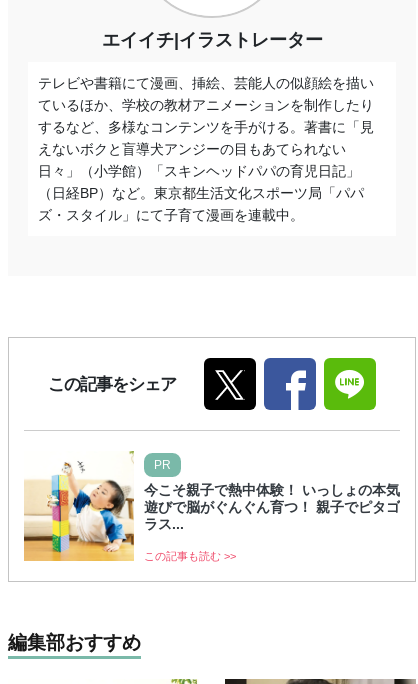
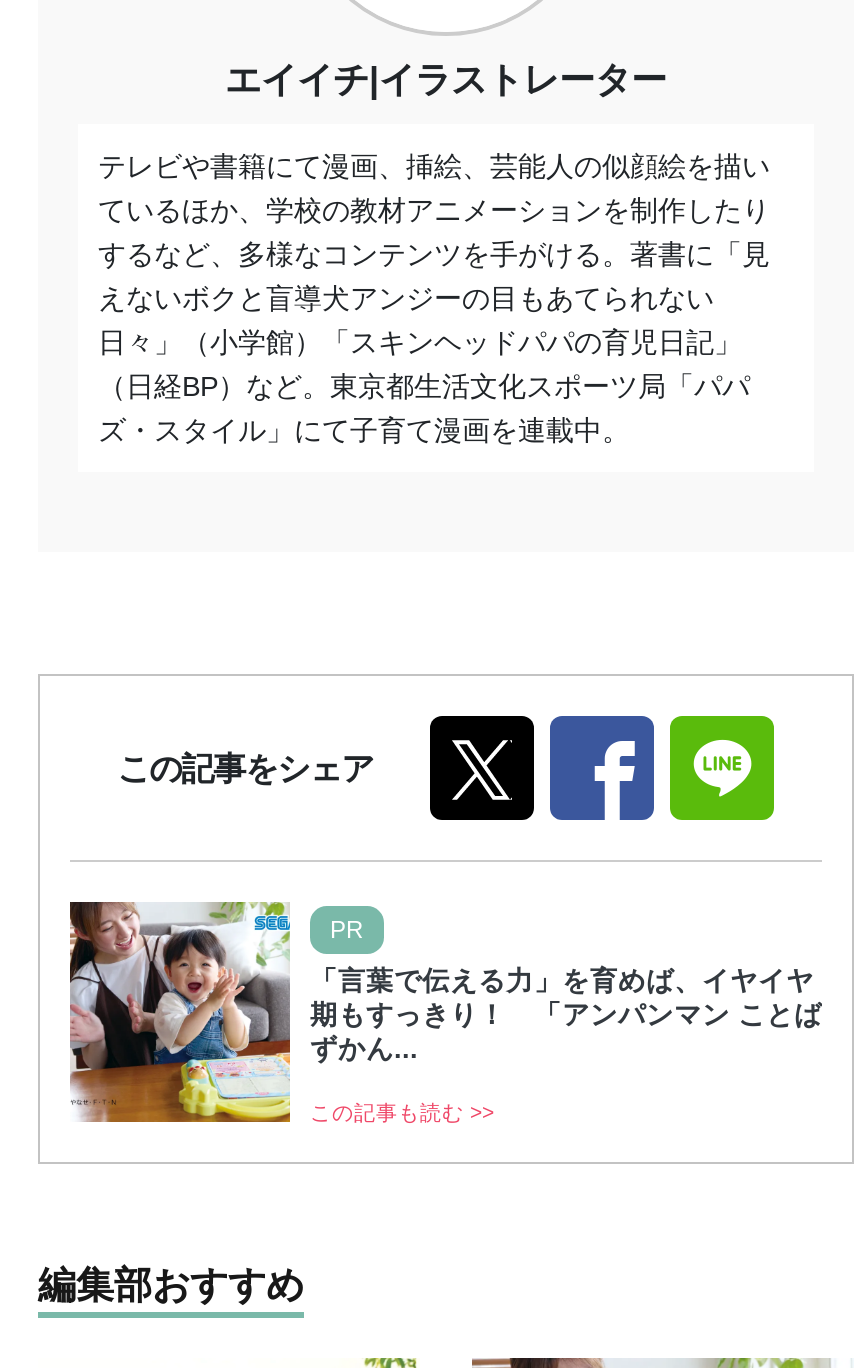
- [image]
- 今こそ親子で熱中体験！ いっしょの本気
- 遊びで脳がぐんぐん育つ！ 親子でピタゴ
- ラス...
+ [image]
+ 「言葉で伝える力」を育めば、イヤイヤ
+ 期もすっきり！ 「アンパンマン ことば
+ ずかん...
